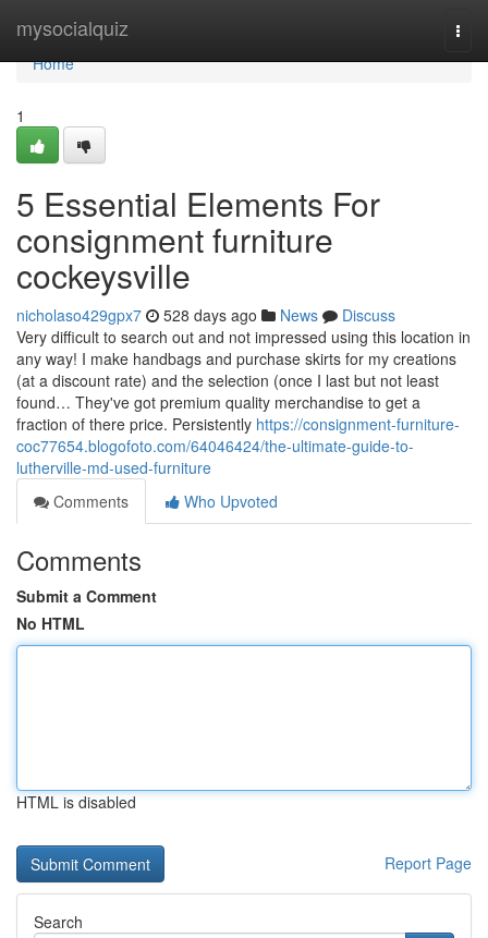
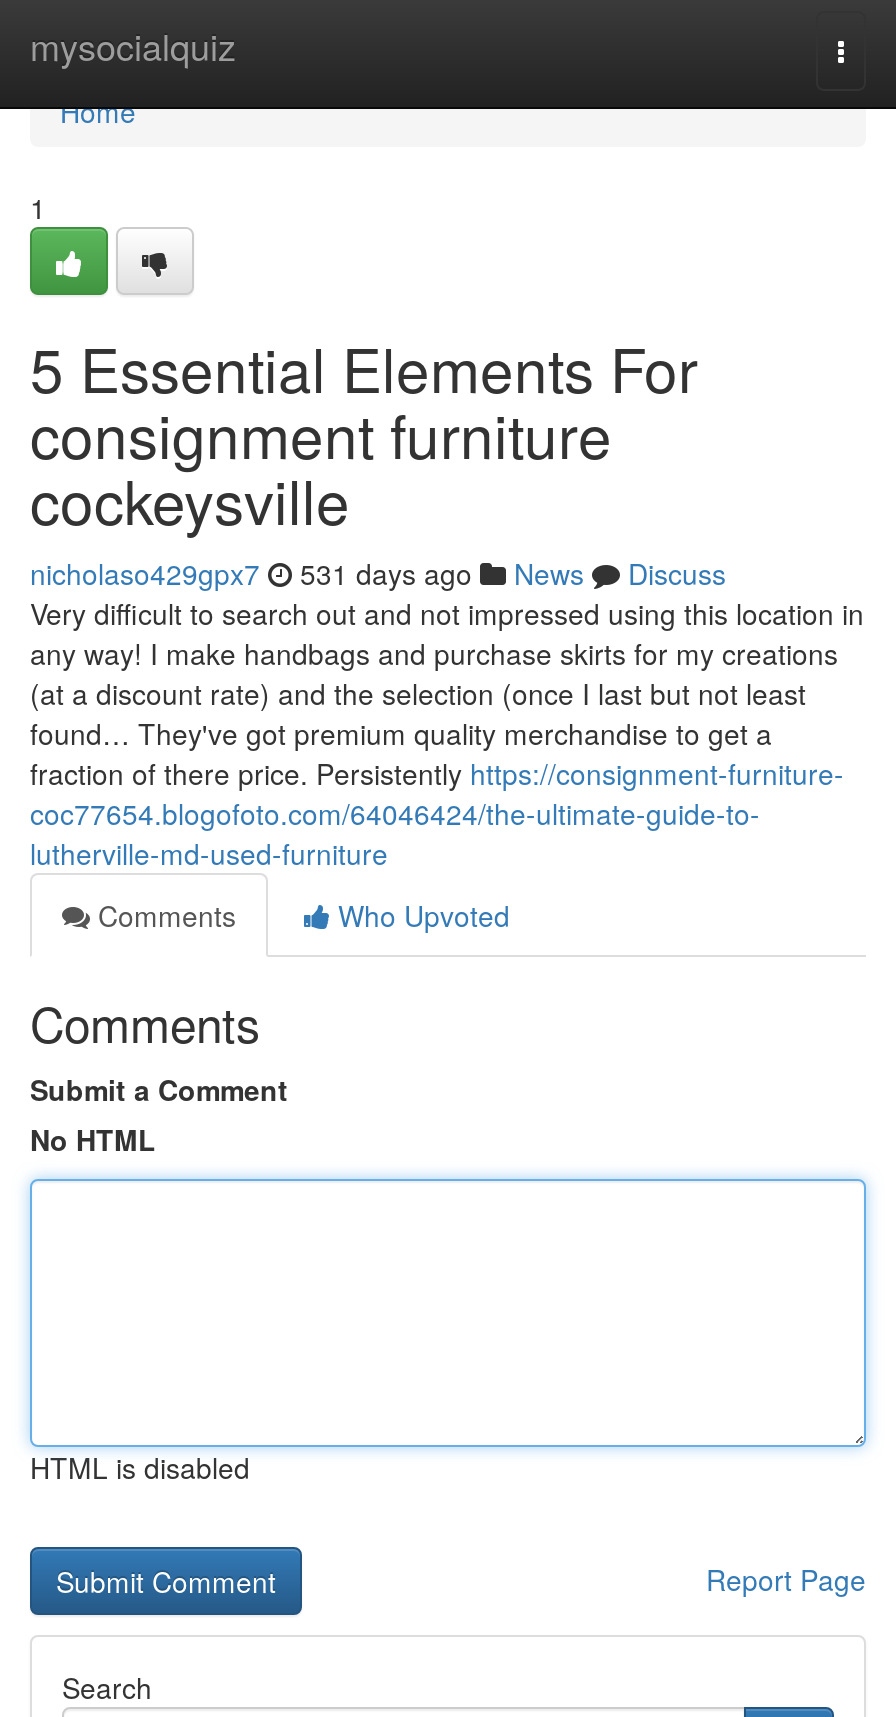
- nicholaso429gpx7 528 days ago News Discuss
+ nicholaso429gpx7 531 days ago News Discuss
